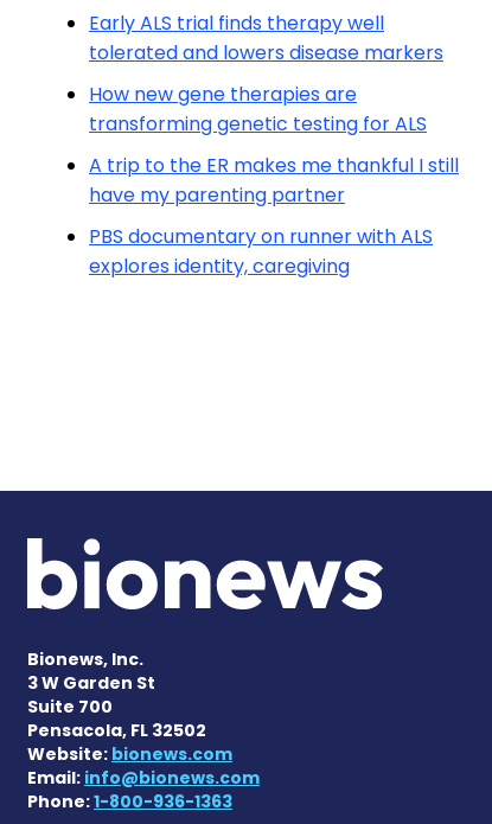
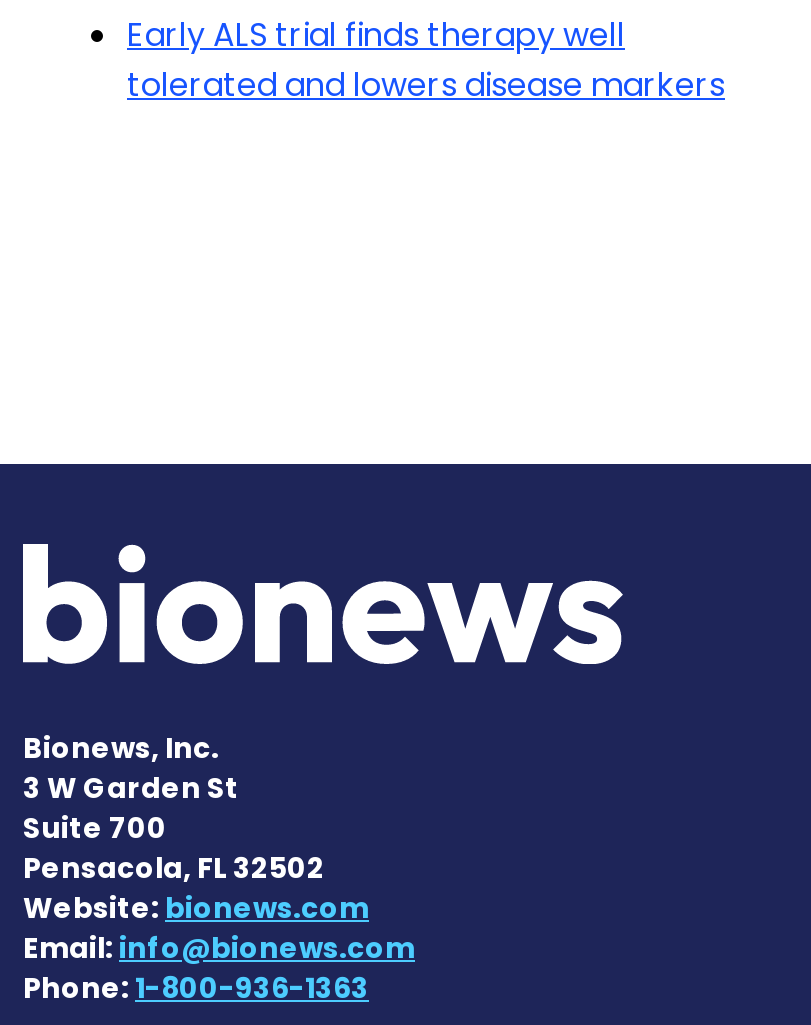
- How new gene therapies are
- transforming genetic testing for ALS
- A trip to the ER makes me thankful I still
- have my parenting partner
- PBS documentary on runner with ALS
- explores identity, caregiving
